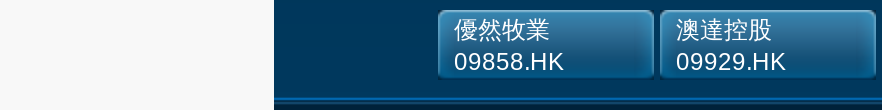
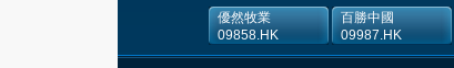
- 澳達控股
- 09929.HK
+ 百勝中國
+ 09987.HK
